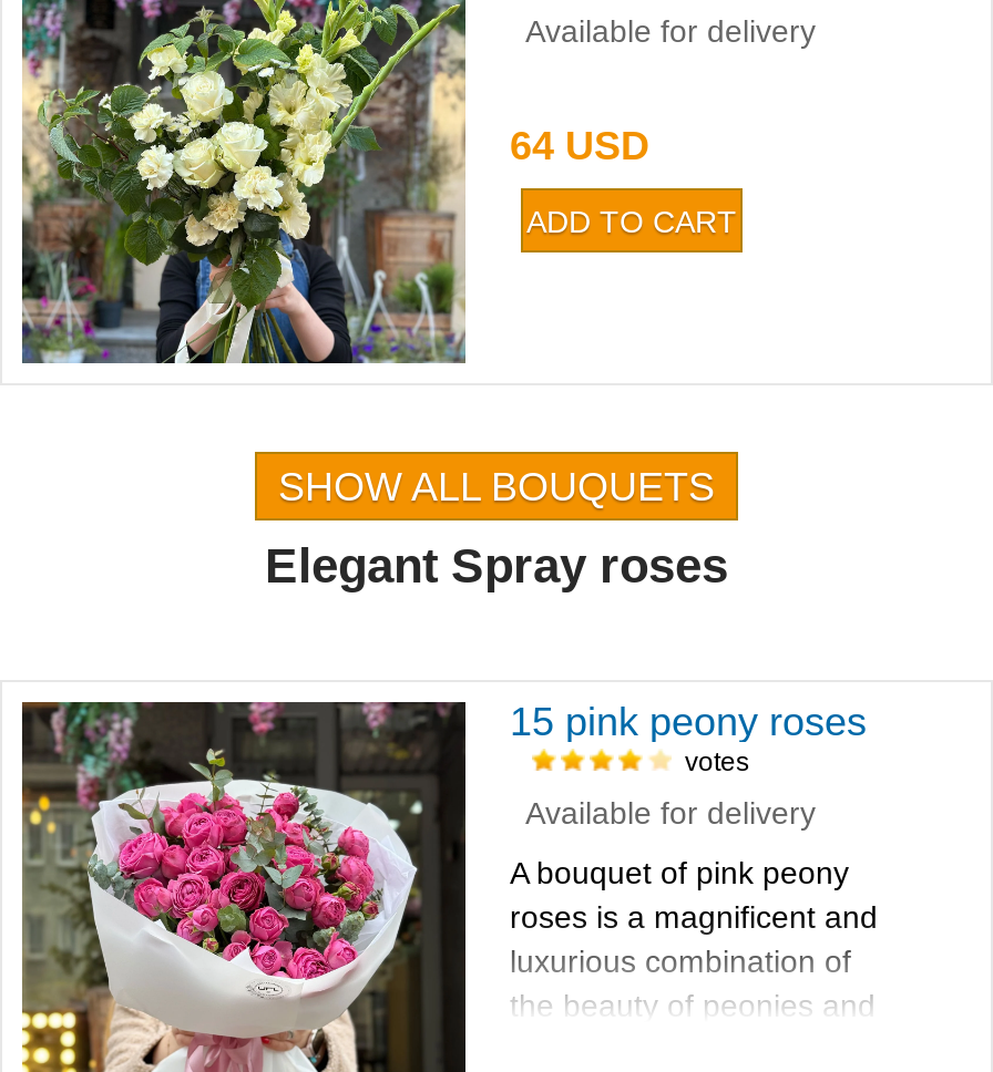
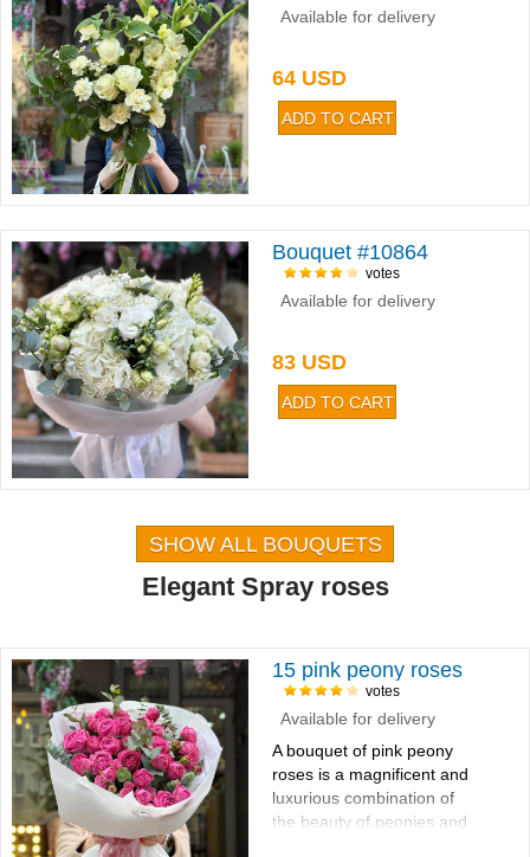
+ [image]
+ Bouquet #10864
+ votes
+ Available for delivery
+ 83 USD
